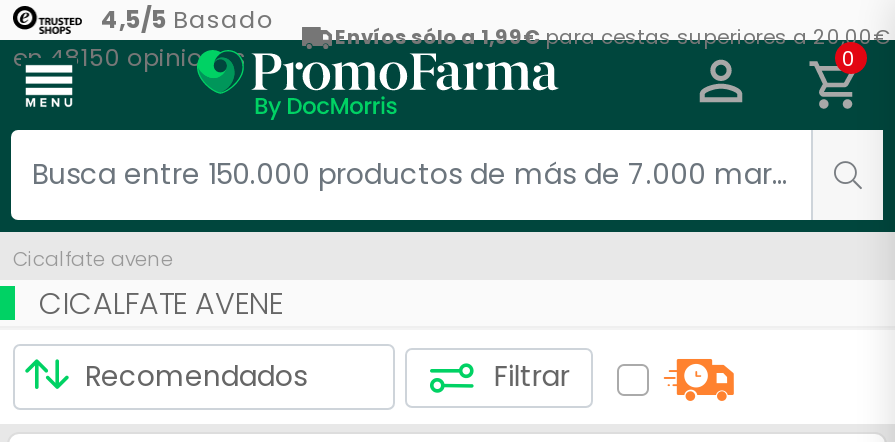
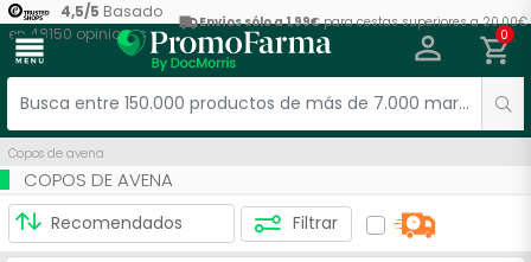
- Cicalfate avene
- CICALFATE AVENE
+ Copos de avena
+ COPOS DE AVENA
